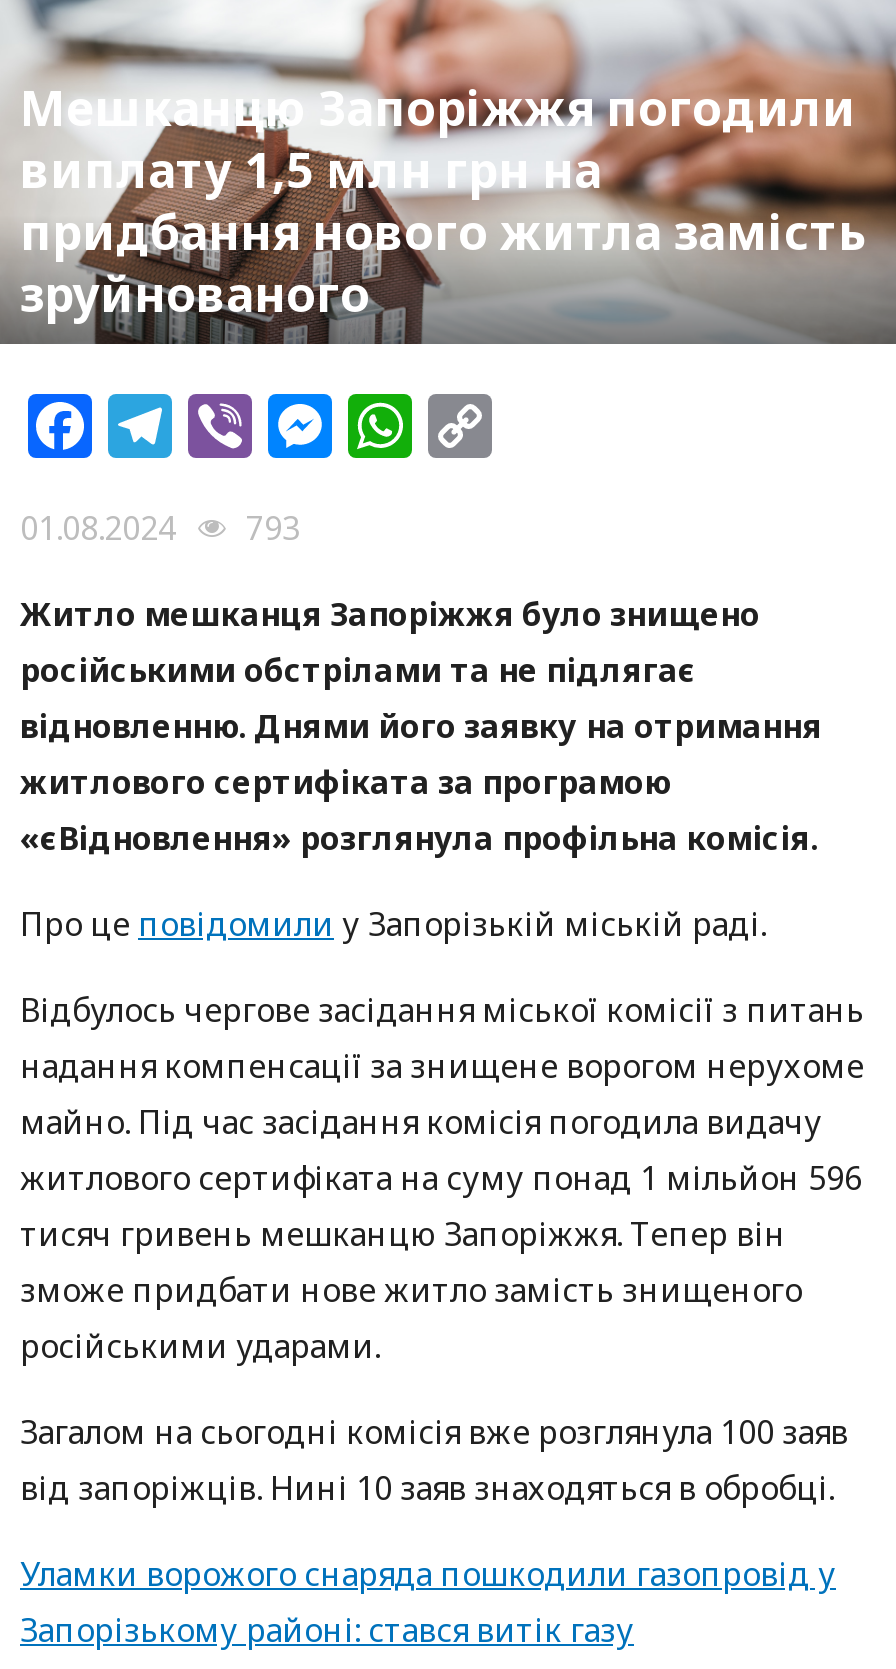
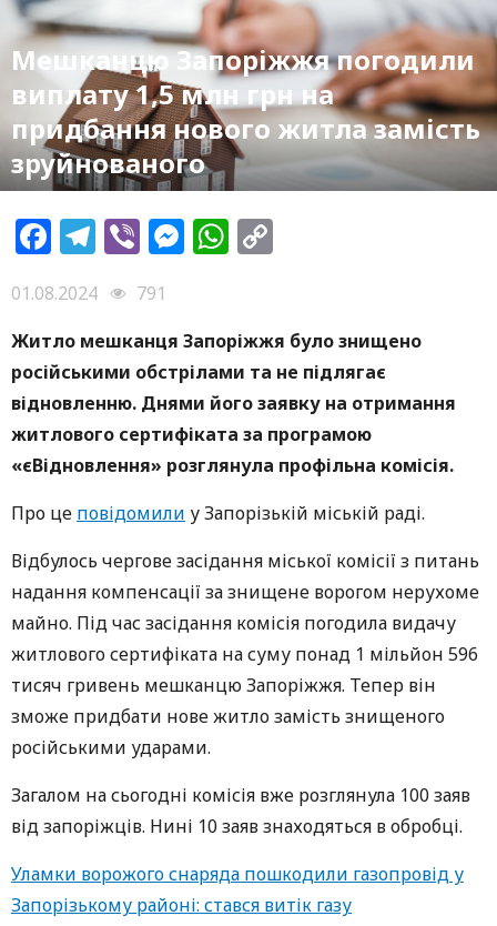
- 01.08.2024 793
+ 01.08.2024 791
